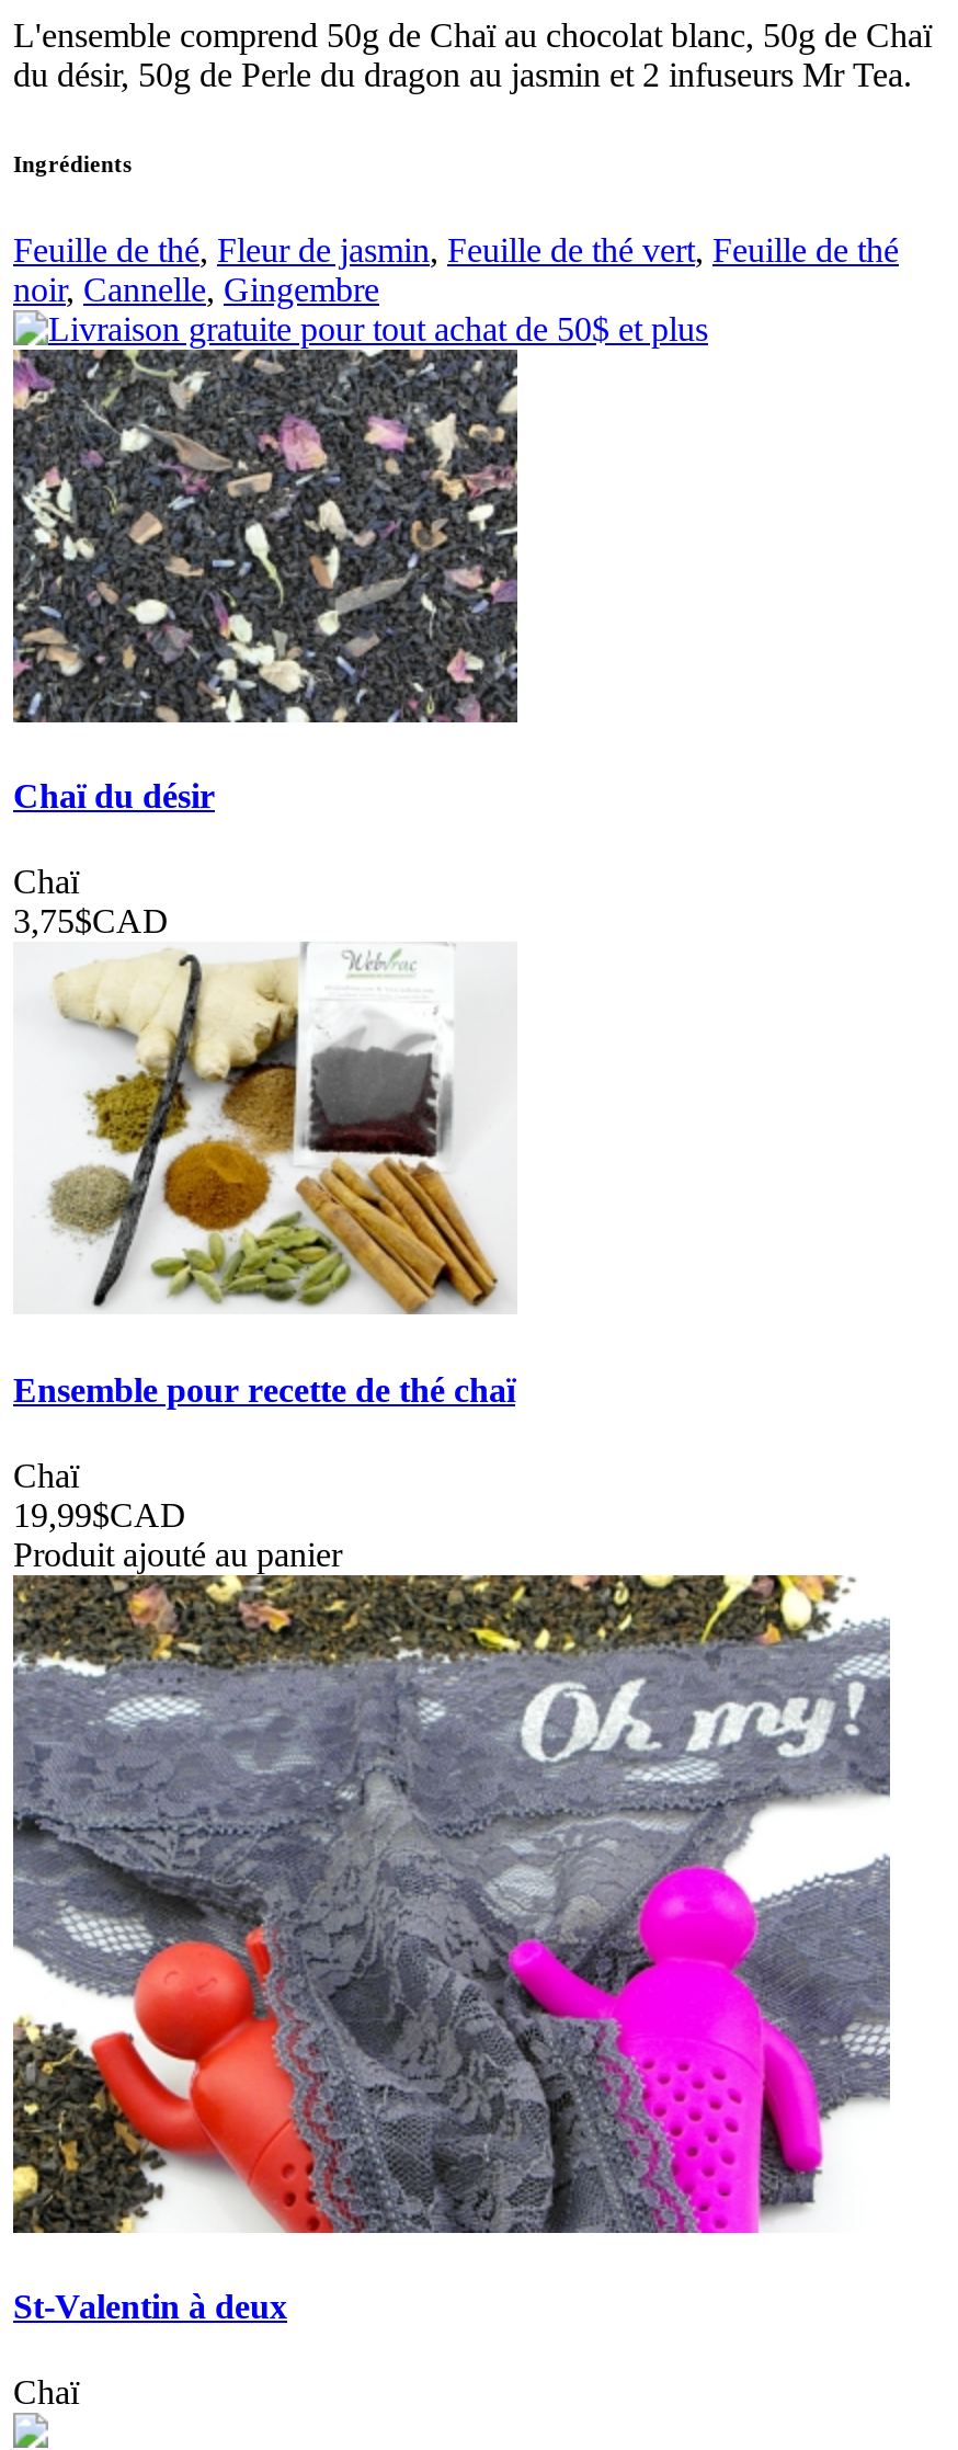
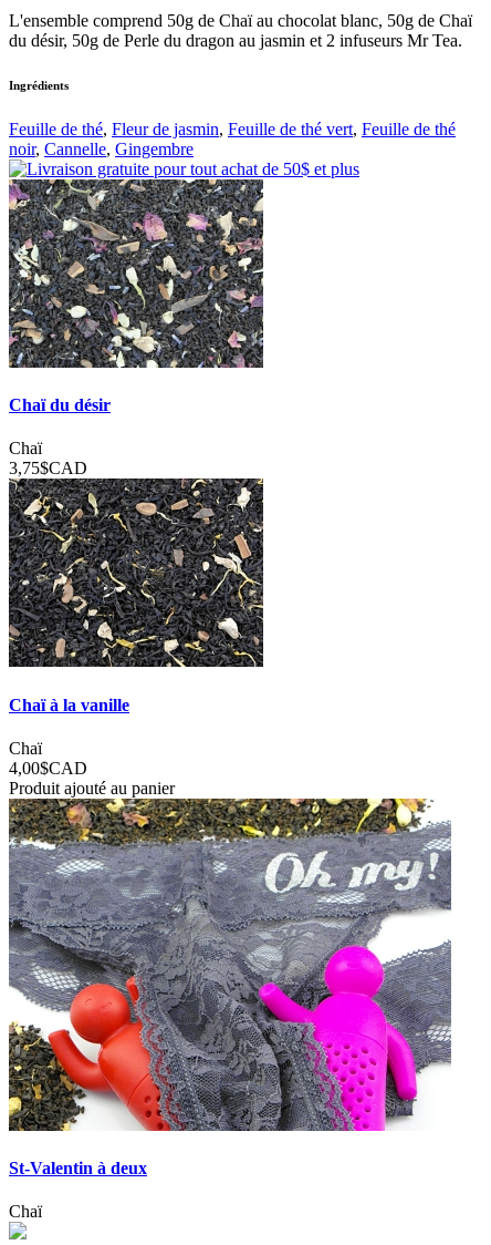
- [image]
- Ensemble pour recette de thé chaï
+ [image]
+ Chaï à la vanille

- 19,99$CAD
+ 4,00$CAD
